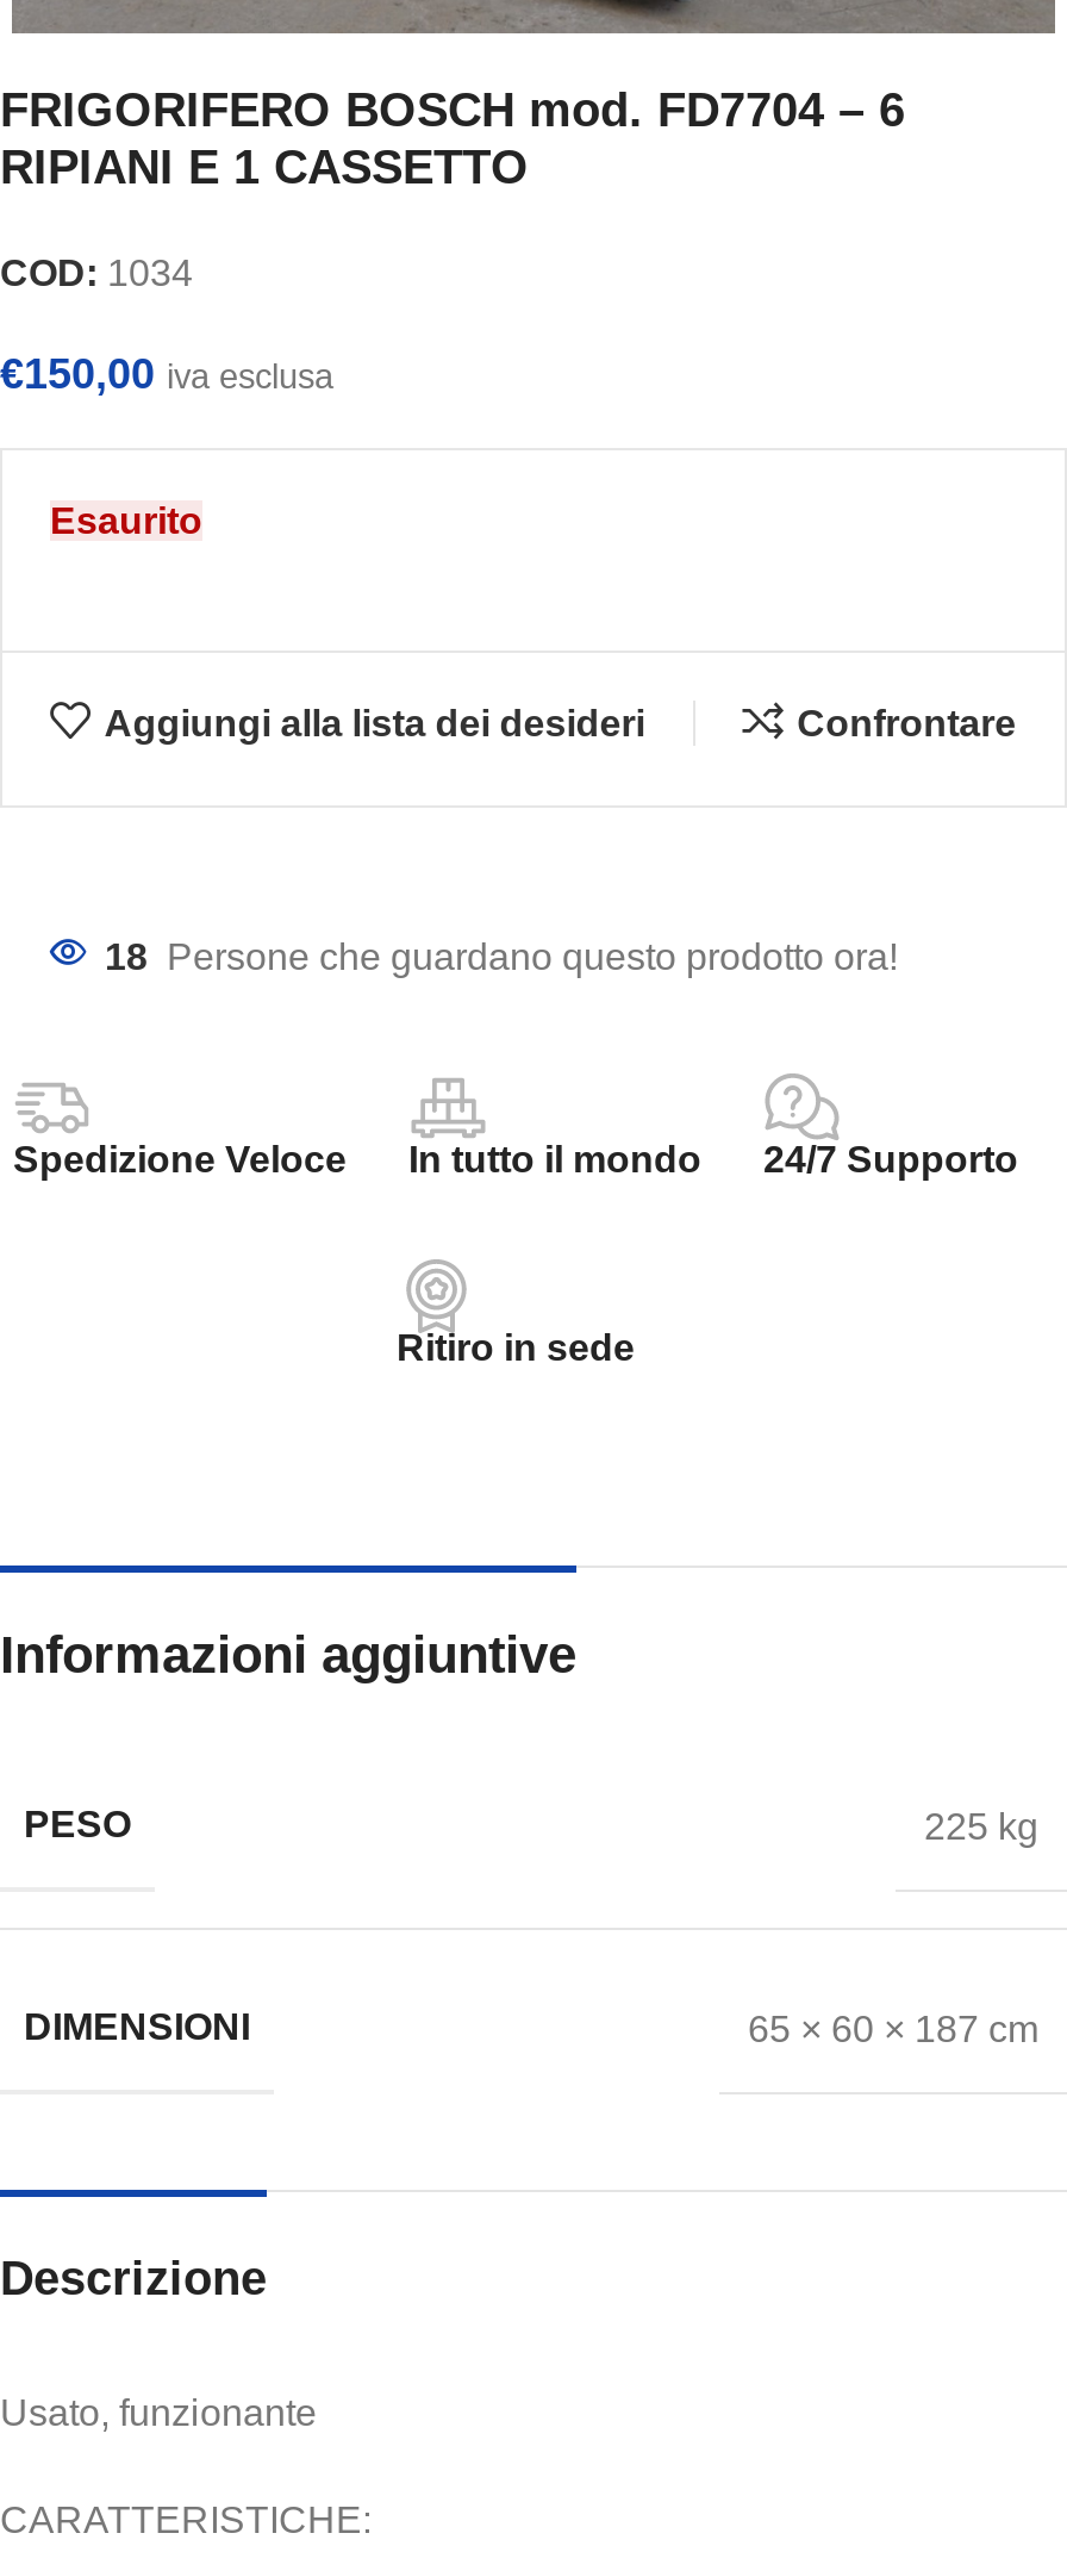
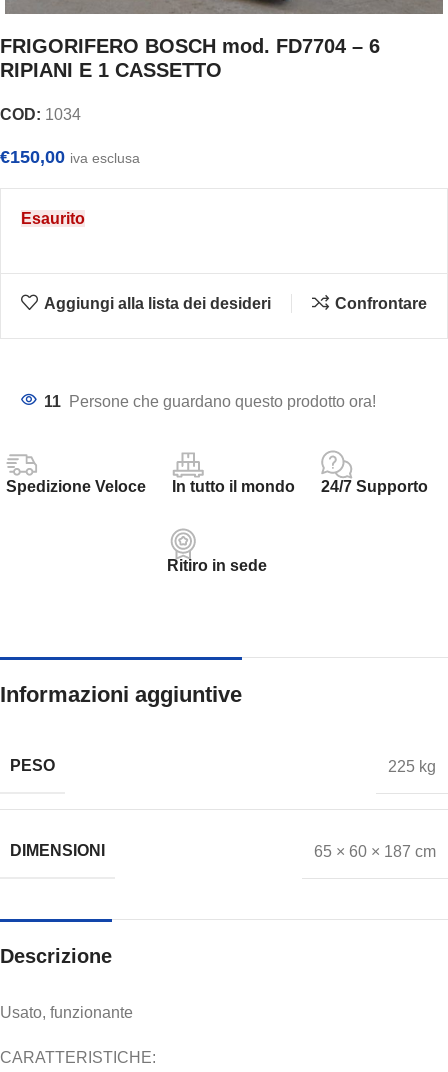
- 18 Persone che guardano questo prodotto ora!
+ 11 Persone che guardano questo prodotto ora!
